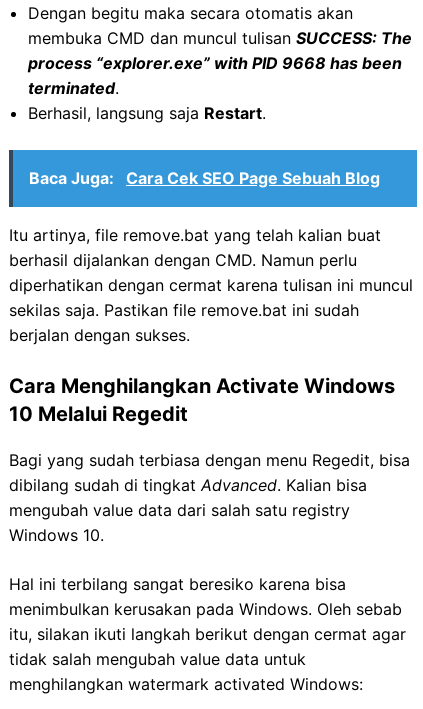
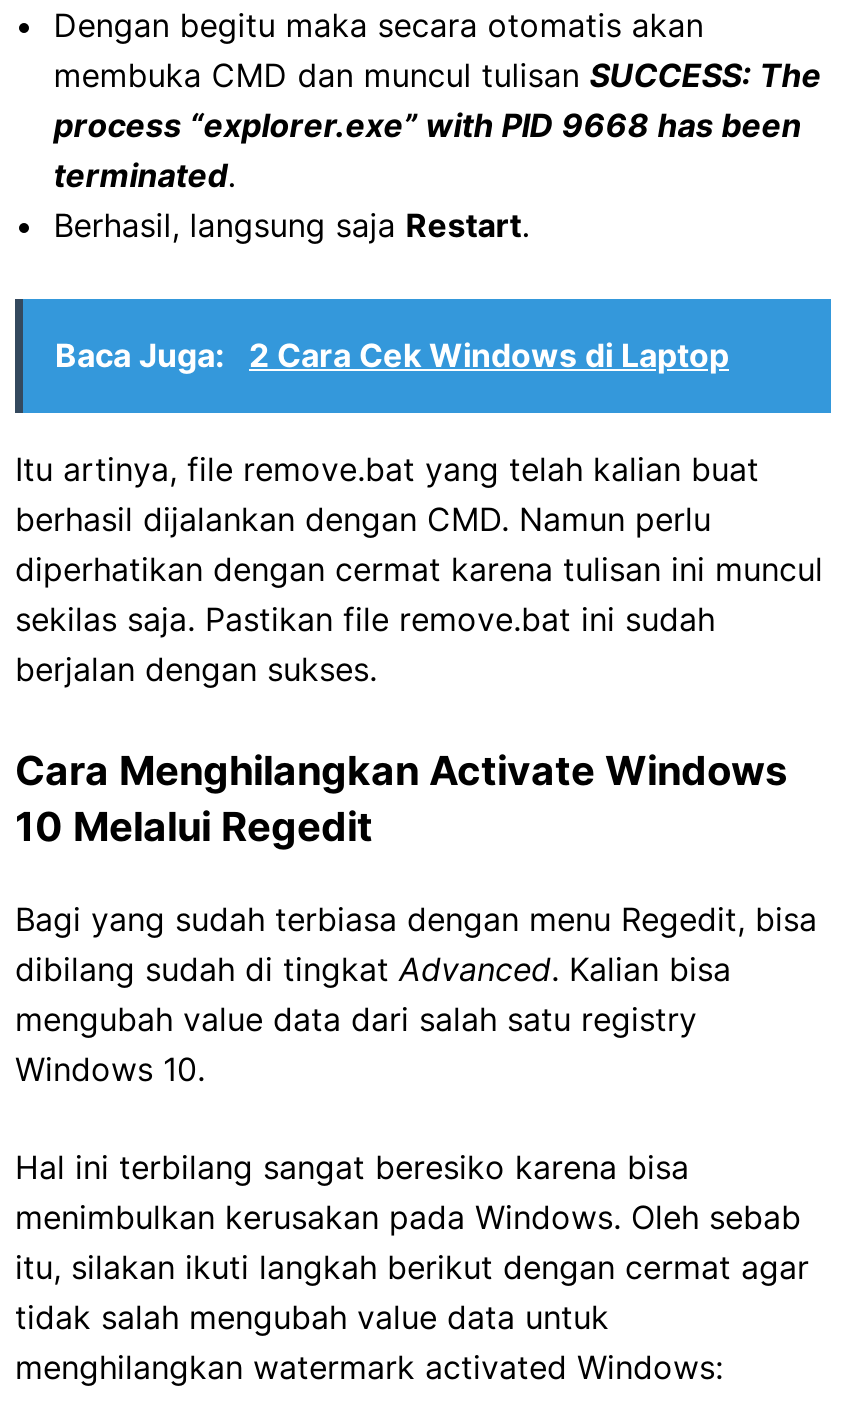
- Baca Juga: Cara Cek SEO Page Sebuah Blog
+ Baca Juga: 2 Cara Cek Windows di Laptop
